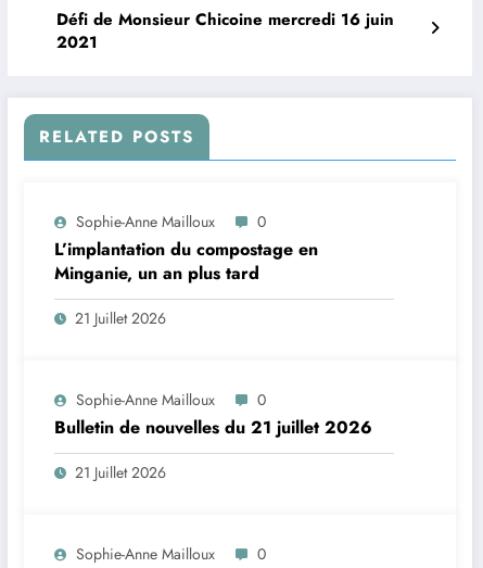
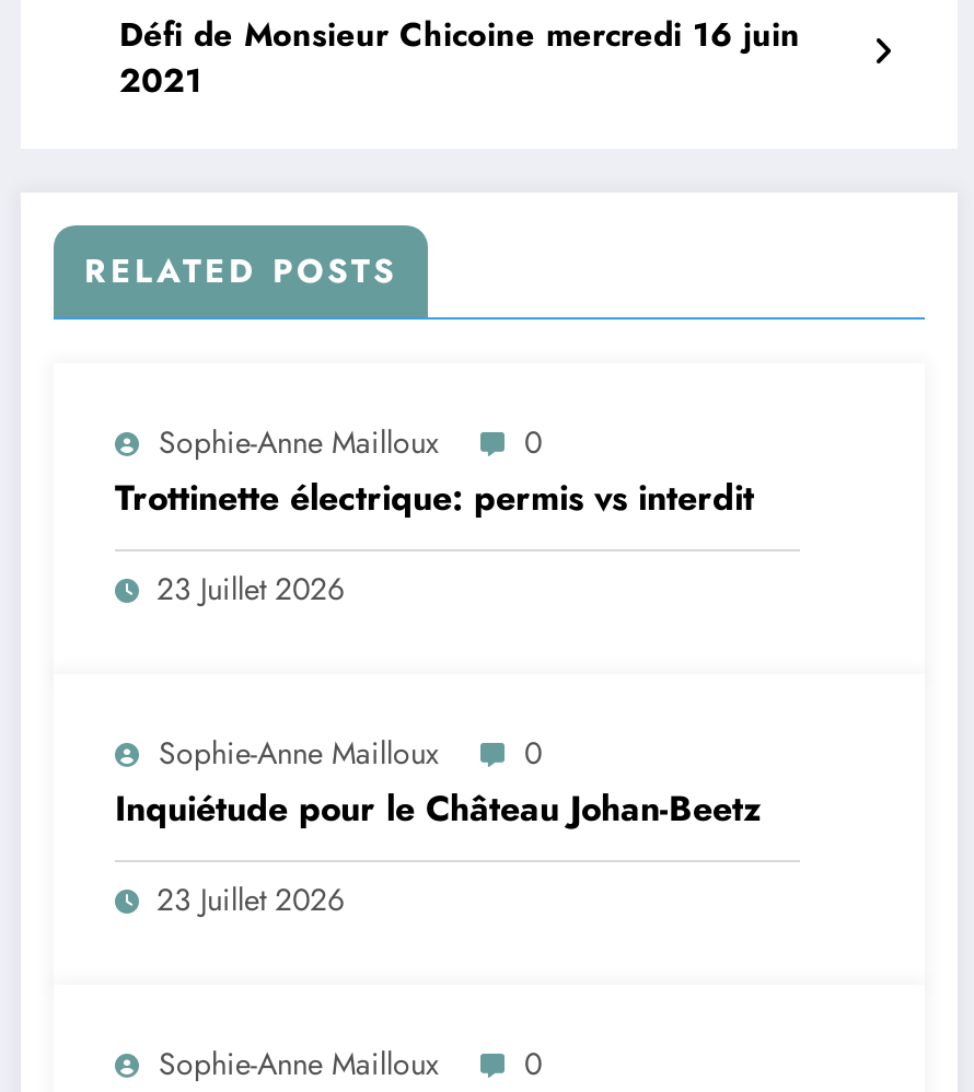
- L’implantation du compostage en
- Minganie, un an plus tard
+ Trottinette électrique: permis vs interdit

- 21 Juillet 2026
+ 23 Juillet 2026

- Bulletin de nouvelles du 21 juillet 2026
+ Inquiétude pour le Château Johan-Beetz

- 21 Juillet 2026
+ 23 Juillet 2026
